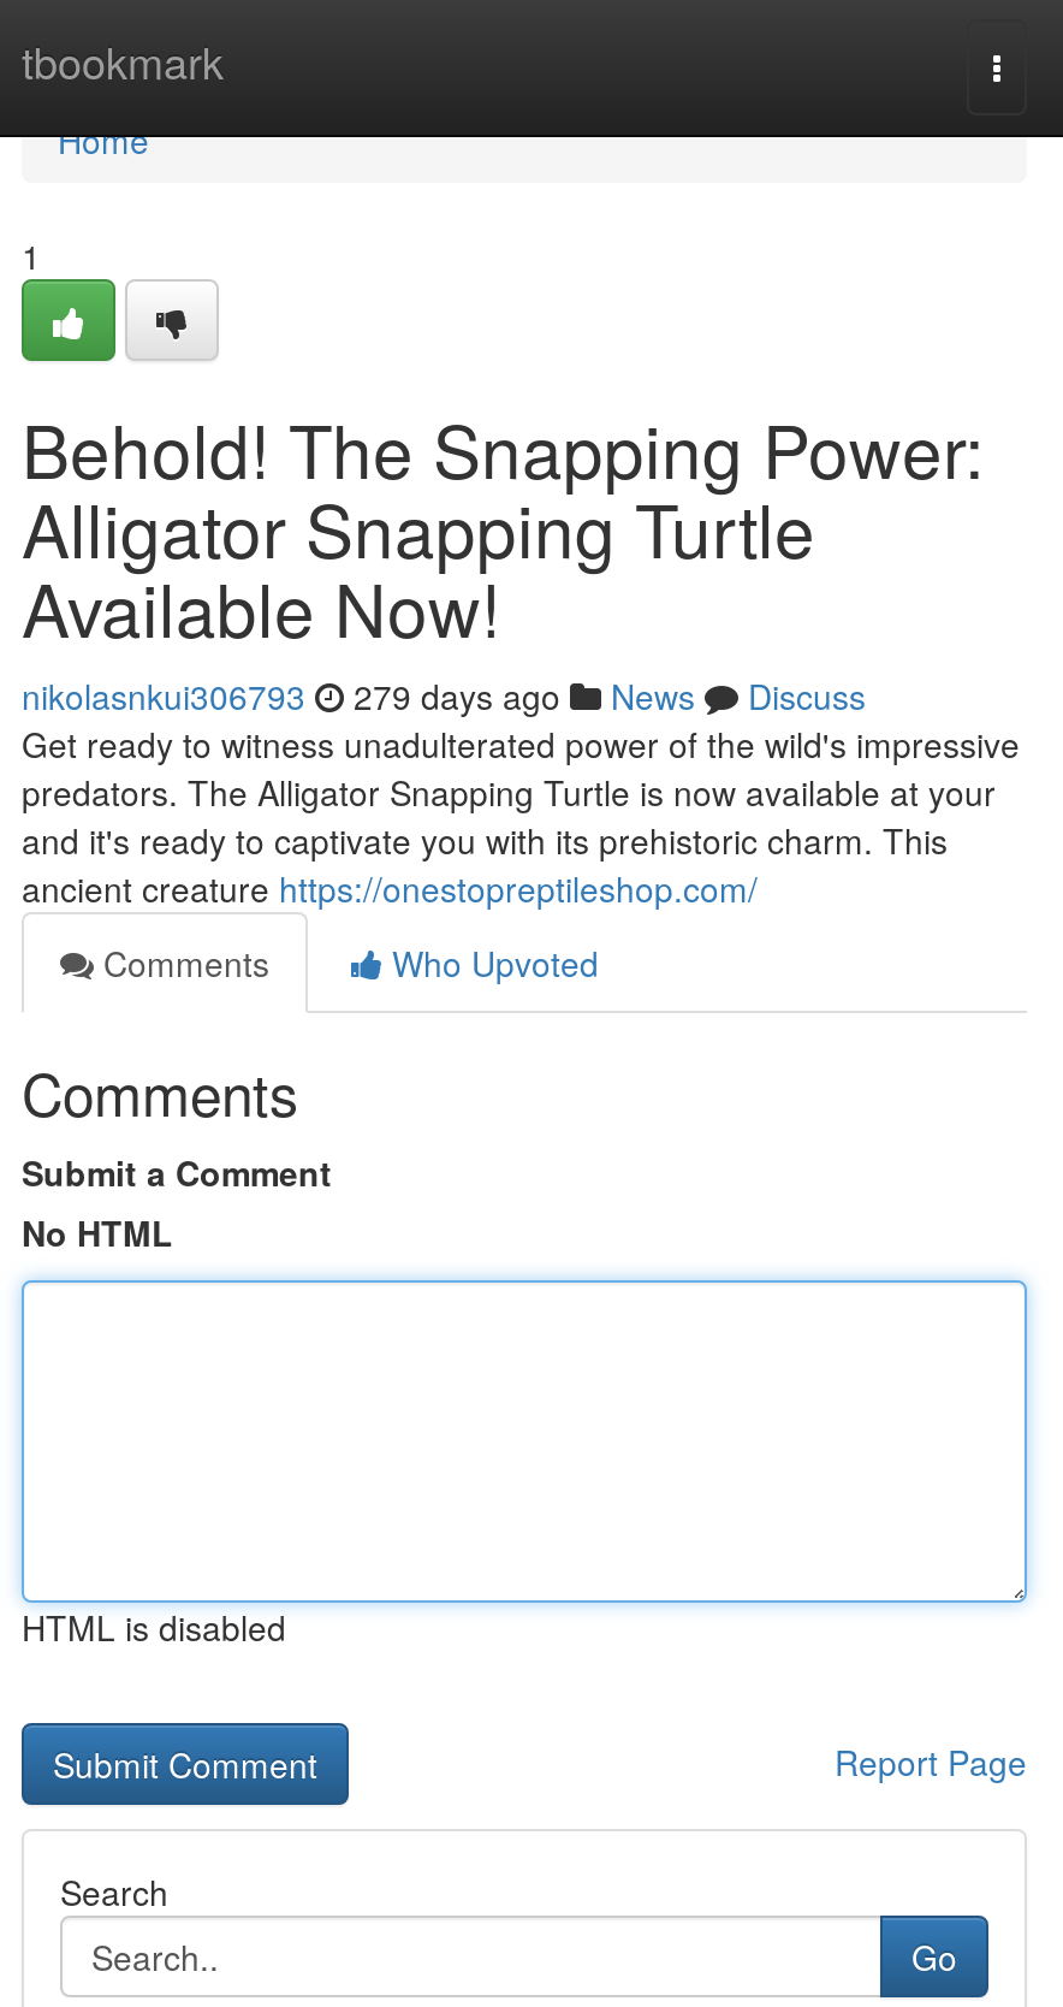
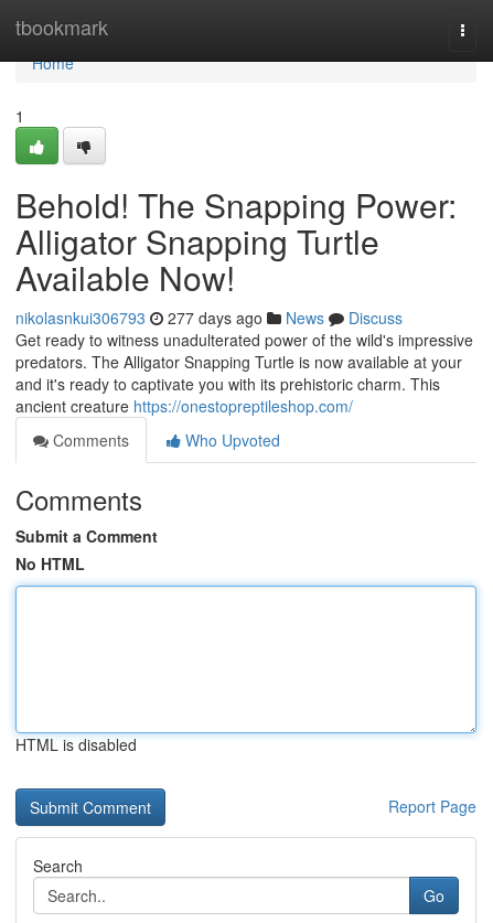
- nikolasnkui306793 279 days ago News Discuss
+ nikolasnkui306793 277 days ago News Discuss
